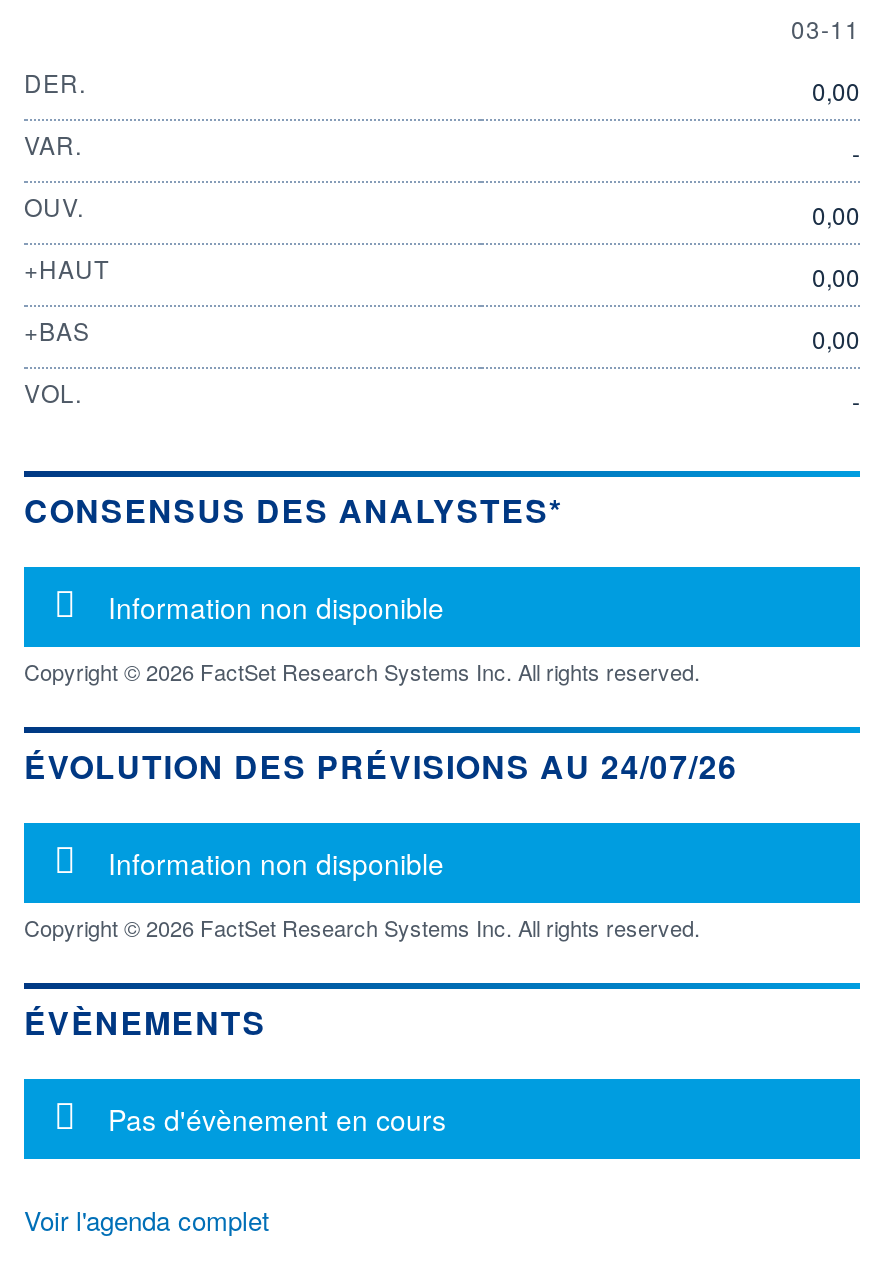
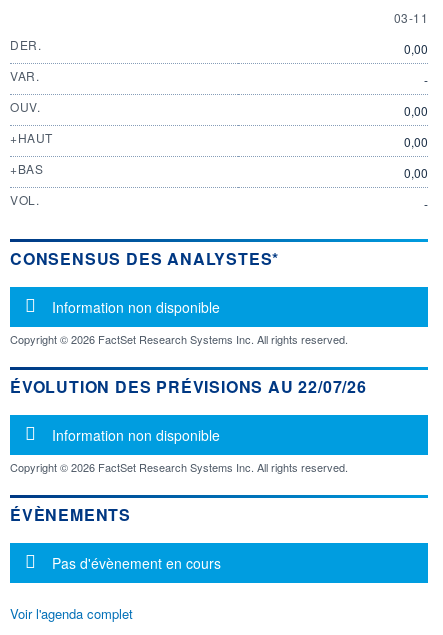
- ÉVOLUTION DES PRÉVISIONS AU 24/07/26
+ ÉVOLUTION DES PRÉVISIONS AU 22/07/26
